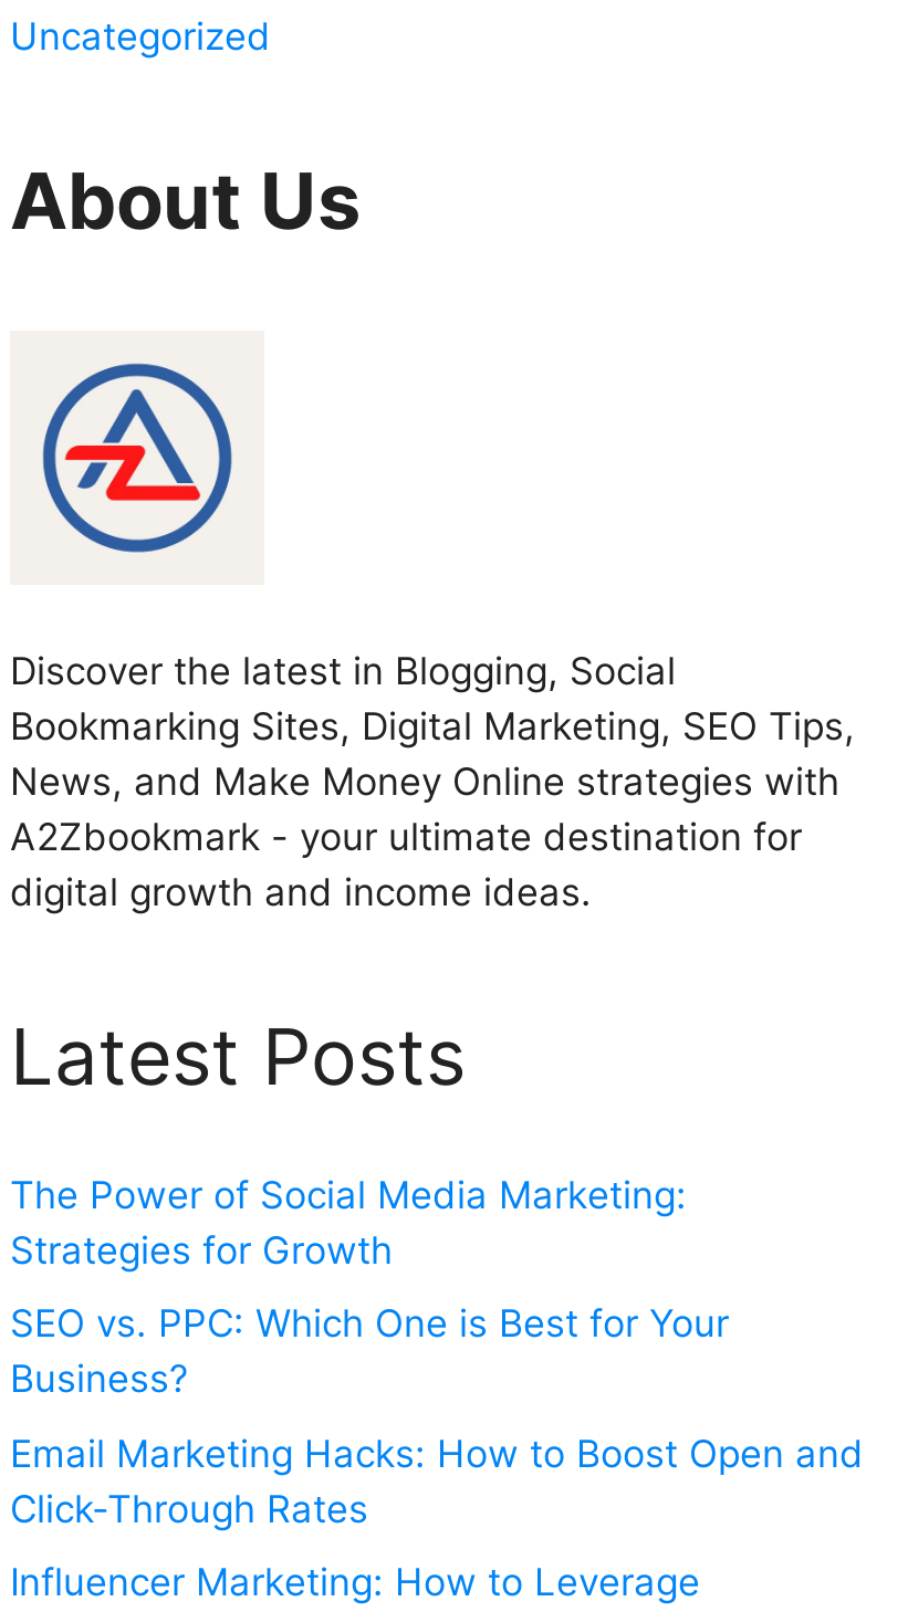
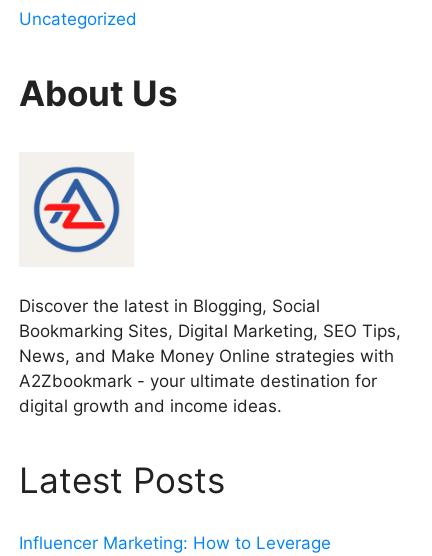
- The Power of Social Media Marketing:
- Strategies for Growth
- SEO vs. PPC: Which One is Best for Your
- Business?
- Email Marketing Hacks: How to Boost Open and
- Click-Through Rates
